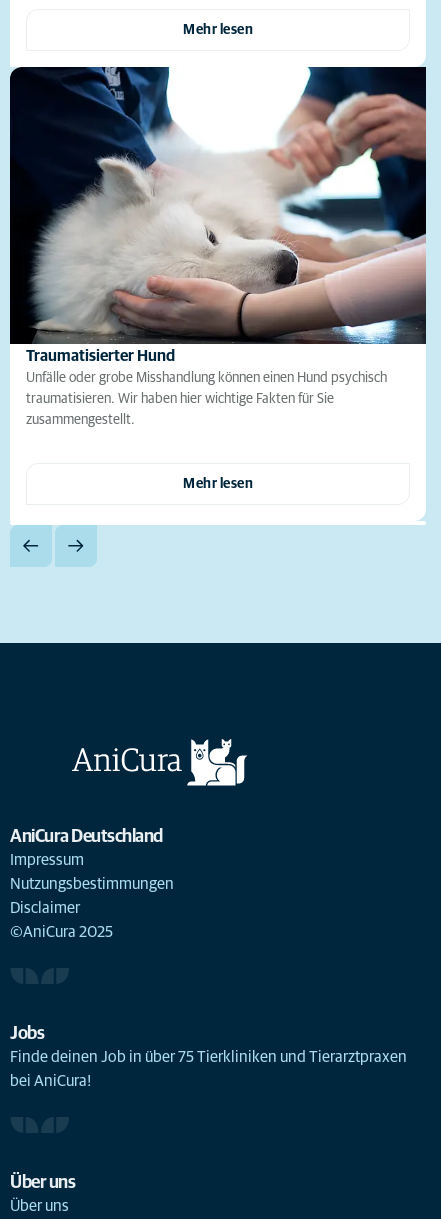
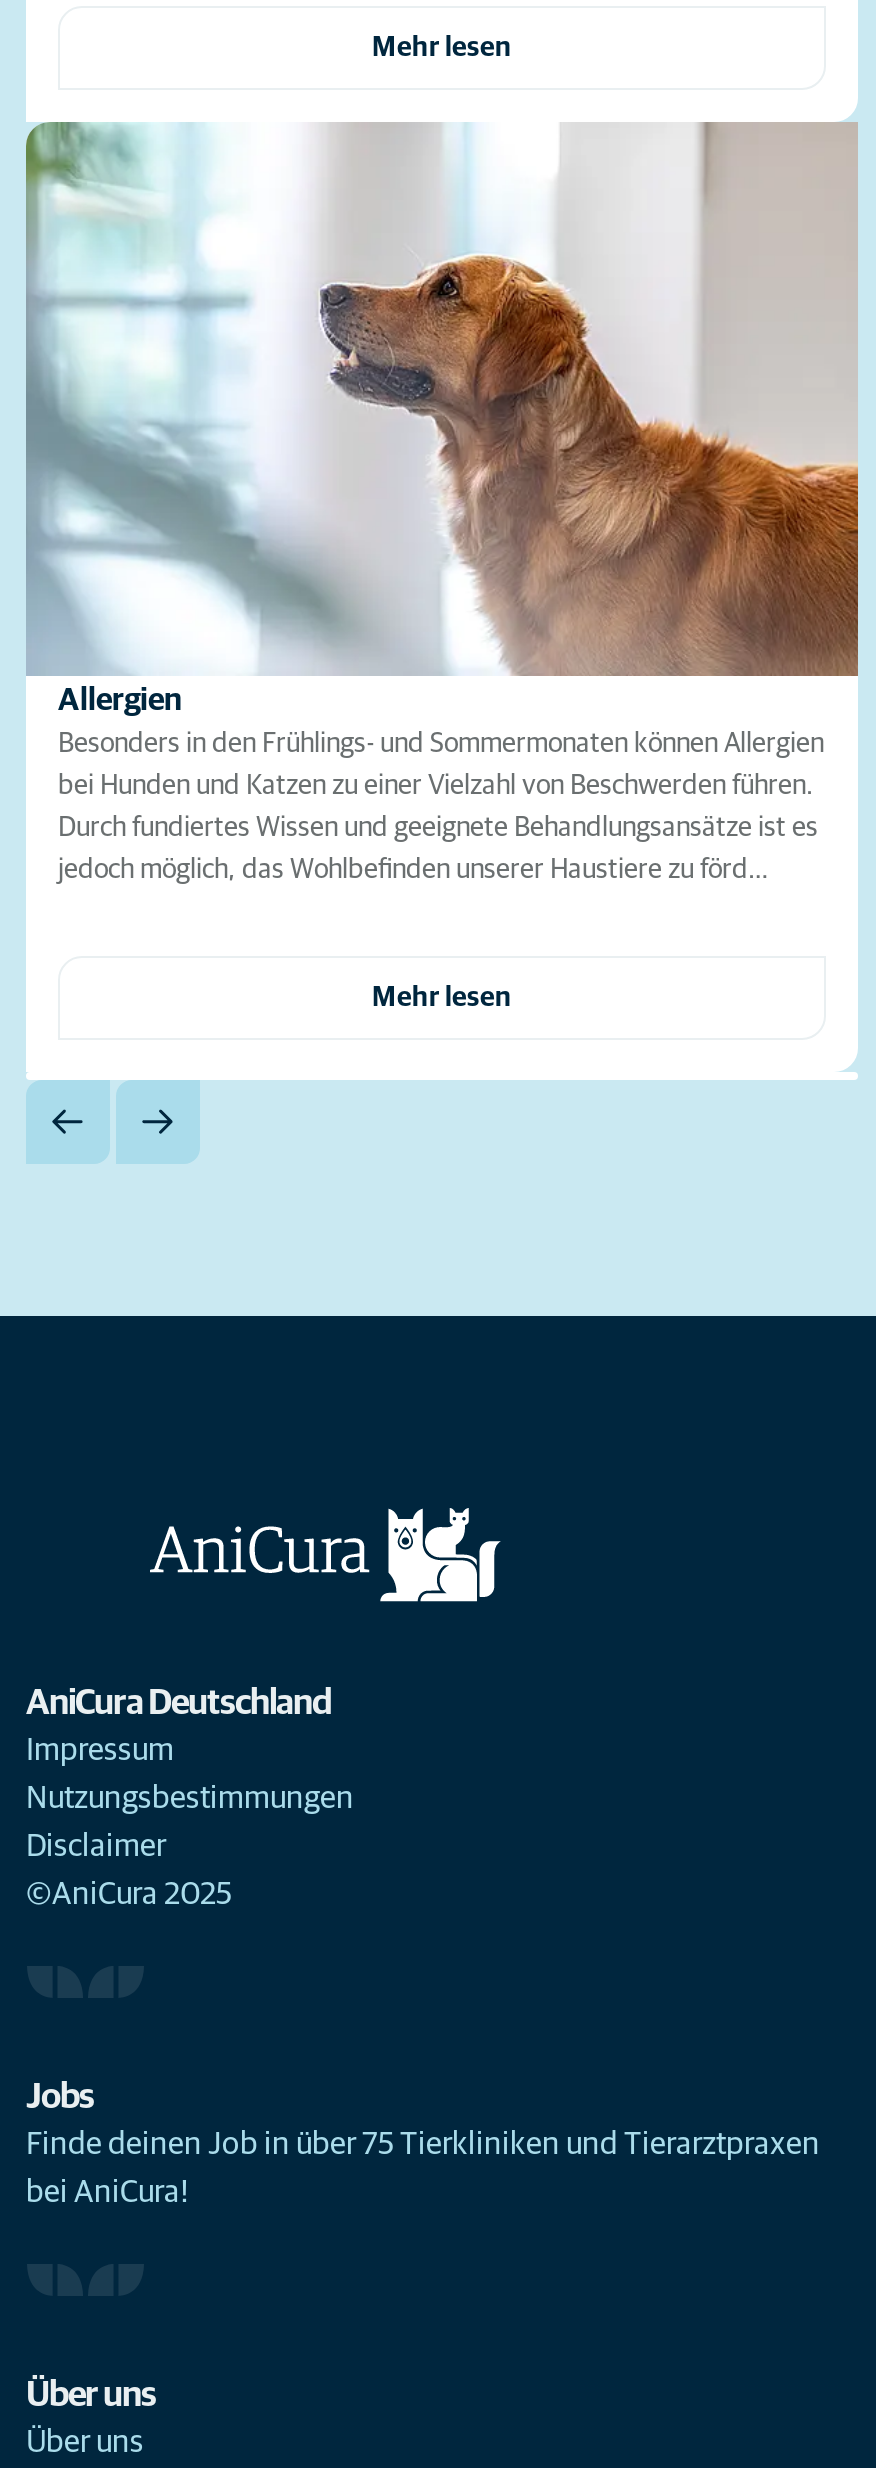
- [image]
- Traumatisierter Hund
- Unfälle oder grobe Misshandlung können einen Hund psychisch
- traumatisieren. Wir haben hier wichtige Fakten für Sie
- zusammengestellt.
+ [image]
+ Allergien
+ Besonders in den Frühlings- und Sommermonaten können Allergien
+ bei Hunden und Katzen zu einer Vielzahl von Beschwerden führen.
+ Durch fundiertes Wissen und geeignete Behandlungsansätze ist es
+ jedoch möglich, das Wohlbefinden unserer Haustiere zu förd…
